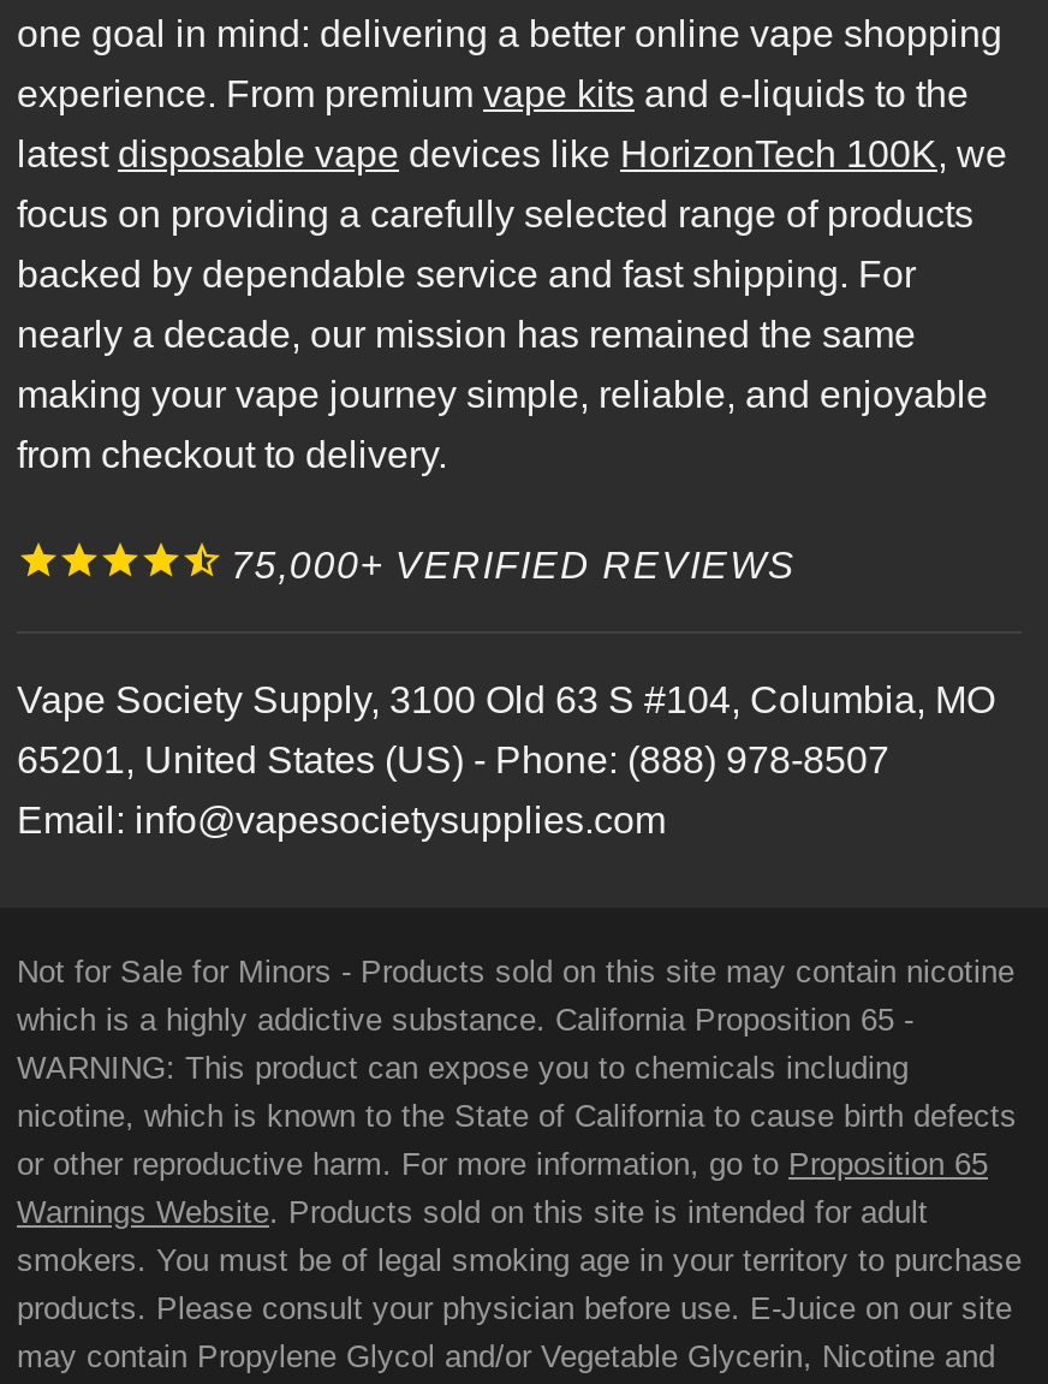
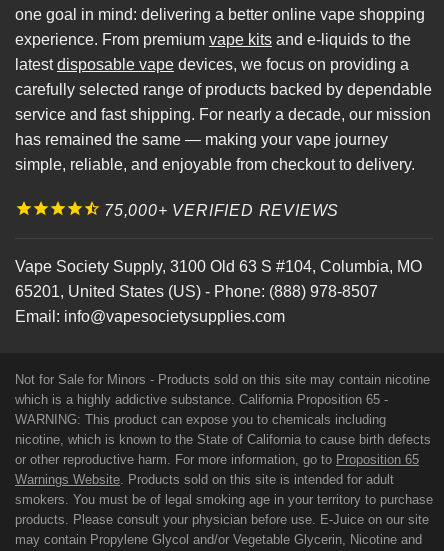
- latest disposable vape devices like HorizonTech 100K, we
- focus on providing a carefully selected range of products
- backed by dependable service and fast shipping. For
- nearly a decade, our mission has remained the same
- making your vape journey simple, reliable, and enjoyable
- from checkout to delivery.
+ latest disposable vape devices, we focus on providing a
+ carefully selected range of products backed by dependable
+ service and fast shipping. For nearly a decade, our mission
+ has remained the same — making your vape journey
+ simple, reliable, and enjoyable from checkout to delivery.
